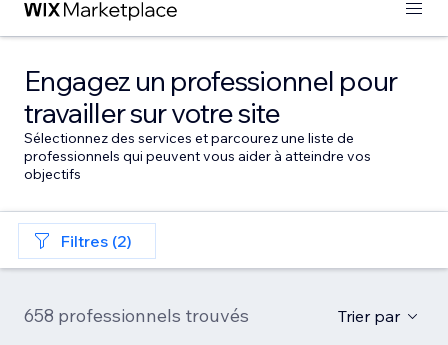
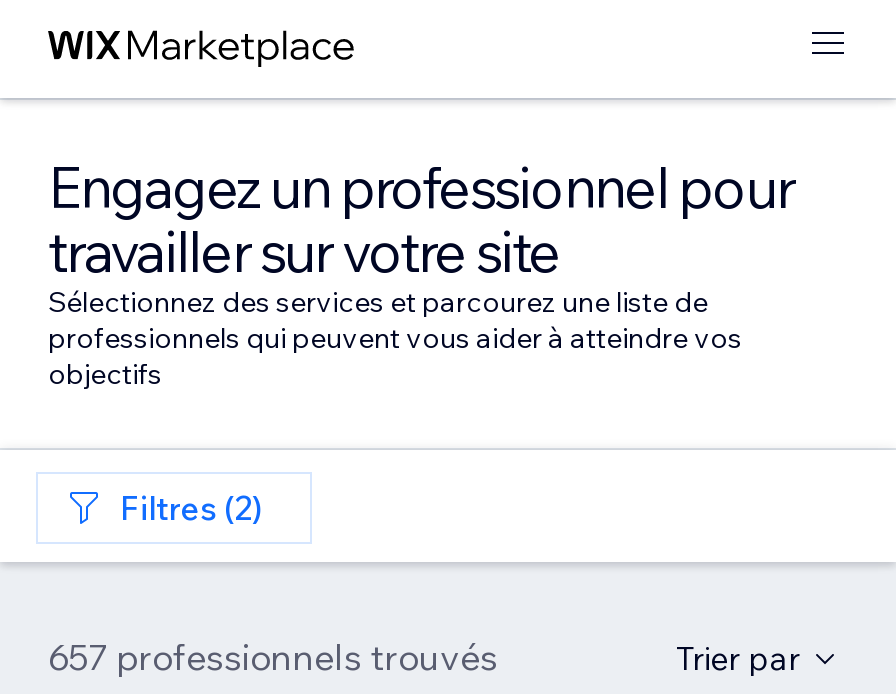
- 658 professionnels trouvés
+ 657 professionnels trouvés
